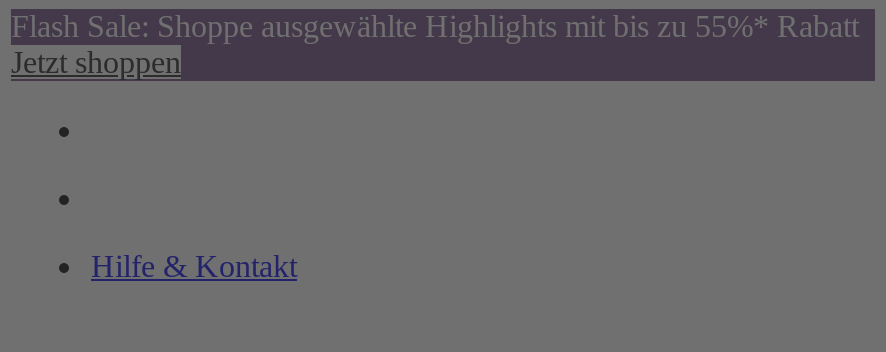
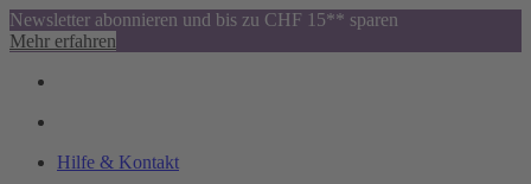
- Flash Sale: Shoppe ausgewählte Highlights mit bis zu 55%* Rabatt
- Jetzt shoppen
+ Newsletter abonnieren und bis zu CHF 15** sparen
+ Mehr erfahren
